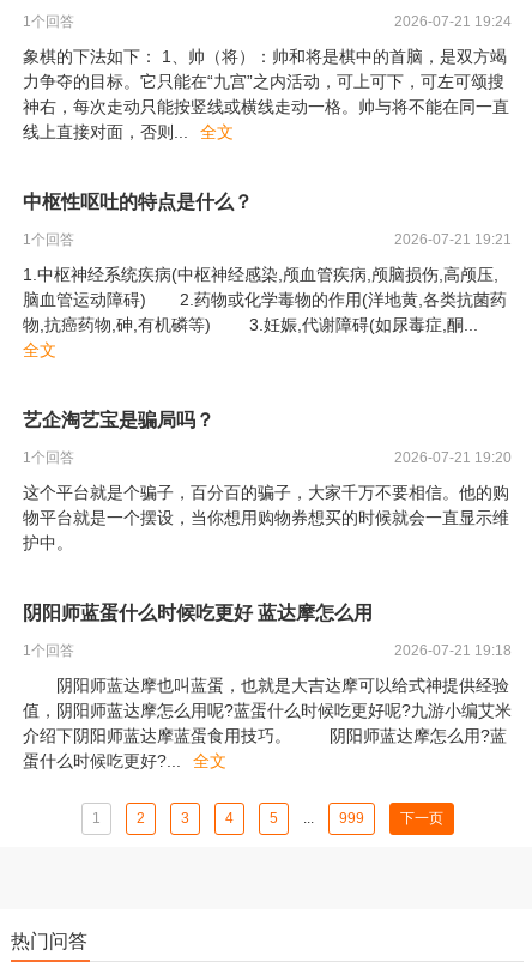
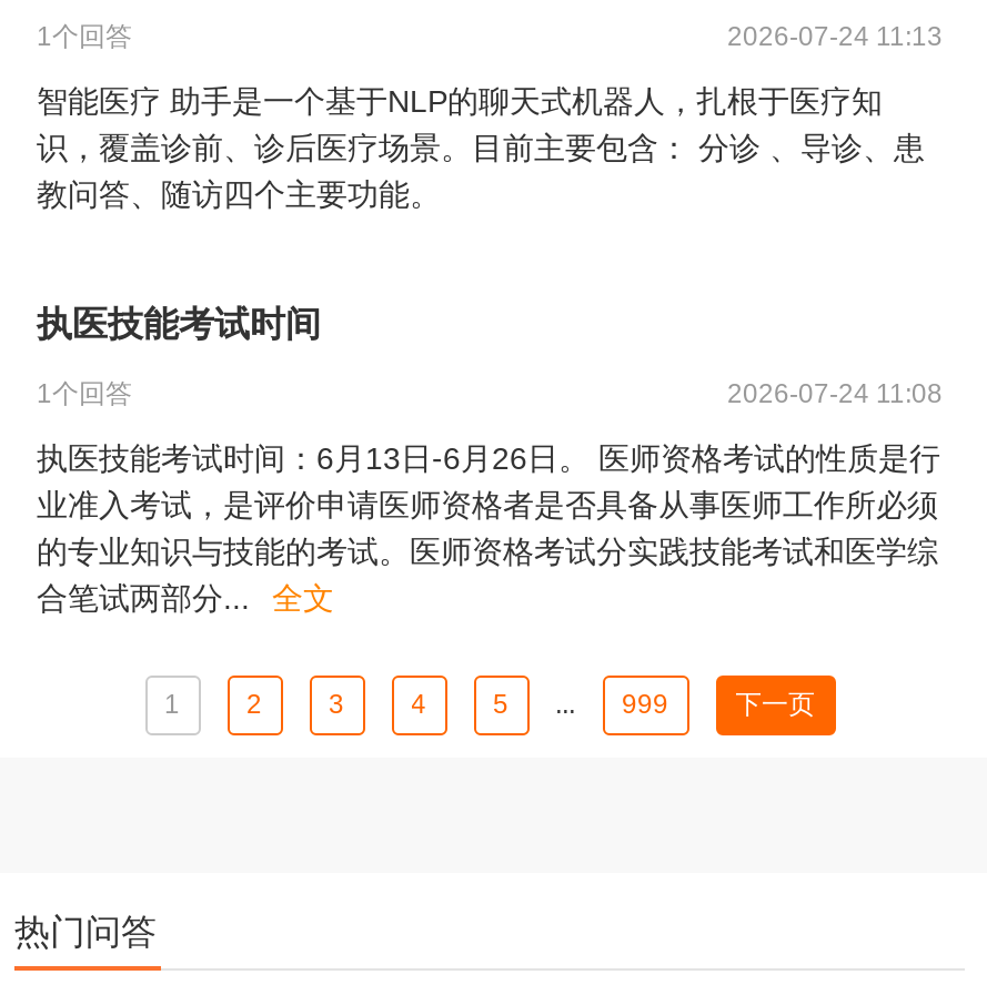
- 2026-07-21 19:24
+ 2026-07-24 11:13

- 象棋的下法如下： 1、帅（将）：帅和将是棋中的首脑，是双方竭
- 力争夺的目标。它只能在“九宫”之内活动，可上可下，可左可颂搜
- 神右，每次走动只能按竖线或横线走动一格。帅与将不能在同一直
- 线上直接对面，否则...
- 全文
+ 智能医疗 助手是一个基于NLP的聊天式机器人，扎根于医疗知
+ 识，覆盖诊前、诊后医疗场景。目前主要包含： 分诊 、导诊、患
+ 教问答、随访四个主要功能。

- 中枢性呕吐的特点是什么？
+ 执医技能考试时间

- 2026-07-21 19:21
- 1.中枢神经系统疾病(中枢神经感染,颅血管疾病,颅脑损伤,高颅压,
- 脑血管运动障碍) 2.药物或化学毒物的作用(洋地黄,各类抗菌药
- 物,抗癌药物,砷,有机磷等) 3.妊娠,代谢障碍(如尿毒症,酮...
- 全文
- 艺企淘艺宝是骗局吗？
- 1个回答
- 2026-07-21 19:20
- 这个平台就是个骗子，百分百的骗子，大家千万不要相信。他的购
- 物平台就是一个摆设，当你想用购物券想买的时候就会一直显示维
- 护中。
- 阴阳师蓝蛋什么时候吃更好 蓝达摩怎么用
- 1个回答
- 2026-07-21 19:18
- 阴阳师蓝达摩也叫蓝蛋，也就是大吉达摩可以给式神提供经验
- 值，阴阳师蓝达摩怎么用呢?蓝蛋什么时候吃更好呢?九游小编艾米
- 介绍下阴阳师蓝达摩蓝蛋食用技巧。 阴阳师蓝达摩怎么用?蓝
- 蛋什么时候吃更好?...
+ 2026-07-24 11:08
+ 执医技能考试时间：6月13日-6月26日。 医师资格考试的性质是行
+ 业准入考试，是评价申请医师资格者是否具备从事医师工作所必须
+ 的专业知识与技能的考试。医师资格考试分实践技能考试和医学综
+ 合笔试两部分...
